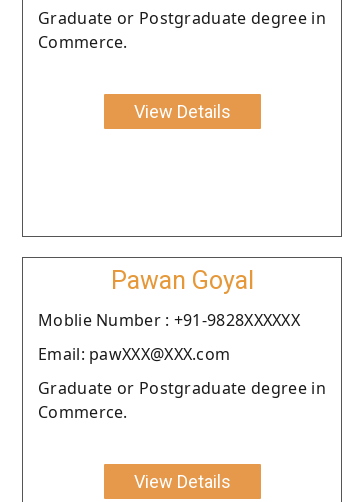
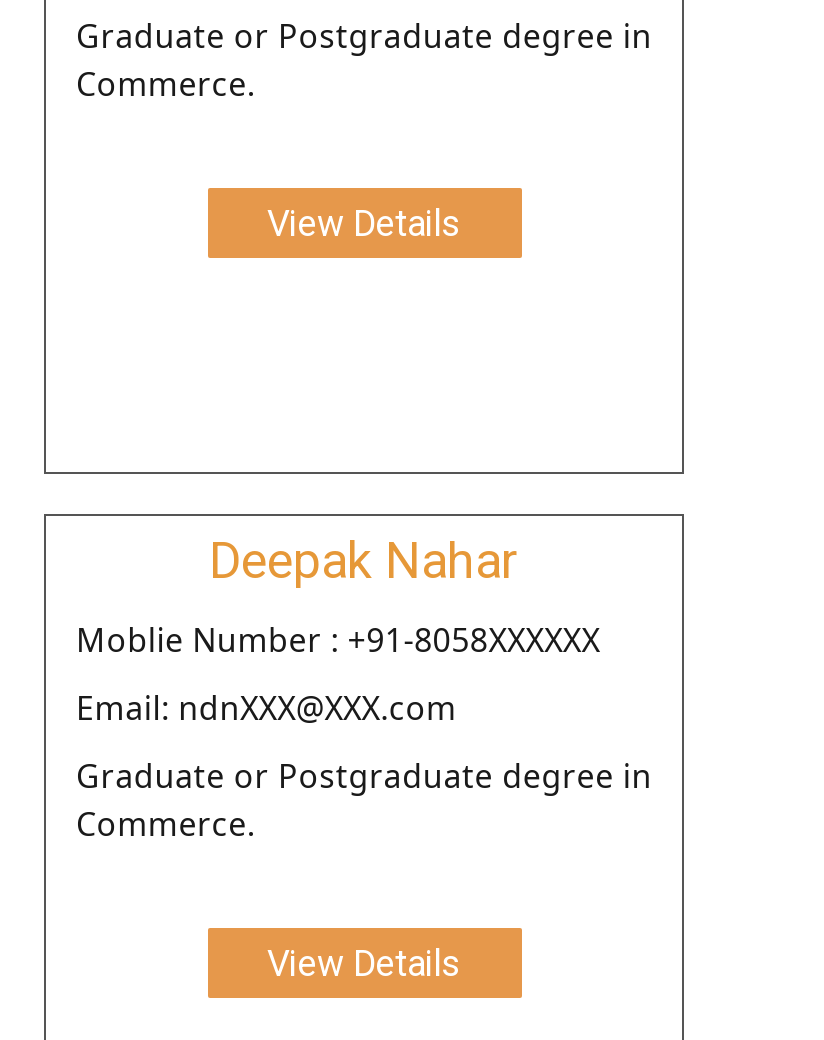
- Pawan Goyal
+ Deepak Nahar

- Moblie Number : +91-9828XXXXXX
+ Moblie Number : +91-8058XXXXXX

- Email: pawXXX@XXX.com
+ Email: ndnXXX@XXX.com
